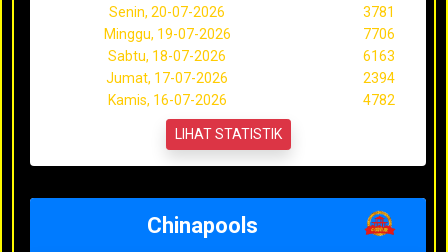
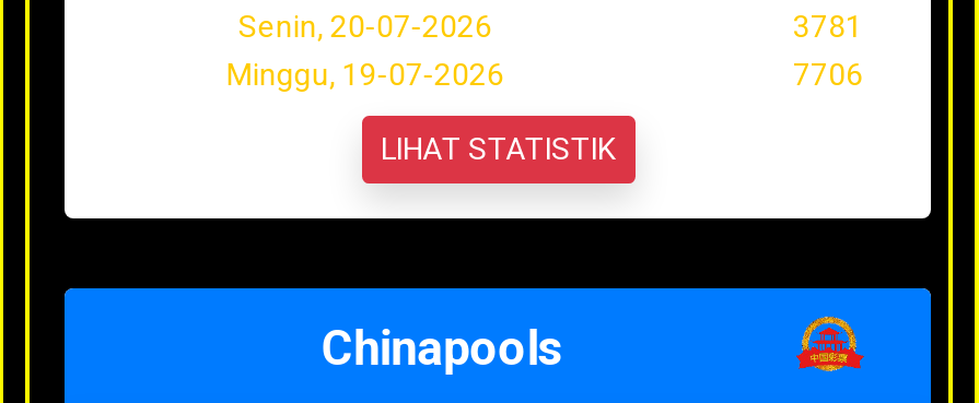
- Sabtu, 18-07-2026
- 6163
- Jumat, 17-07-2026
- 2394
- Kamis, 16-07-2026
- 4782
